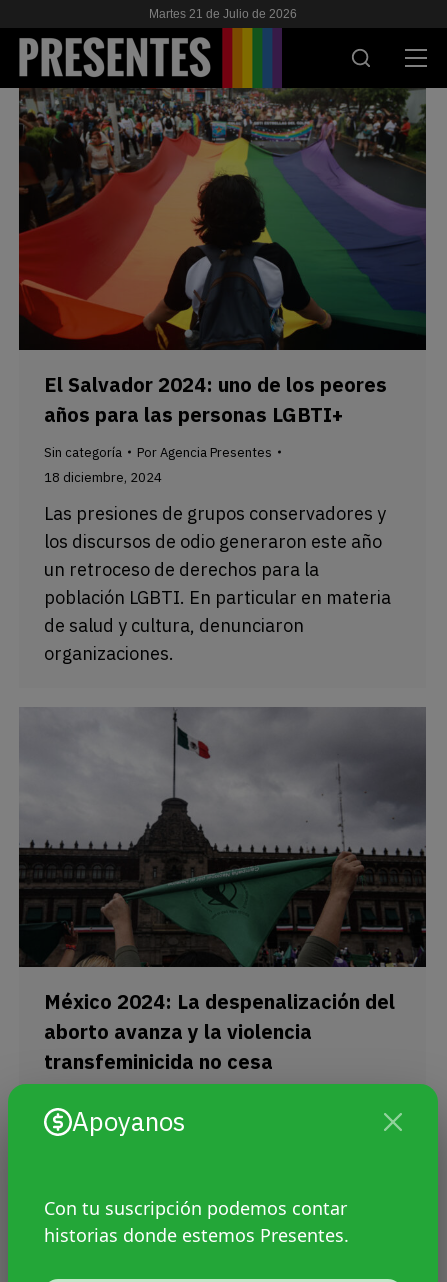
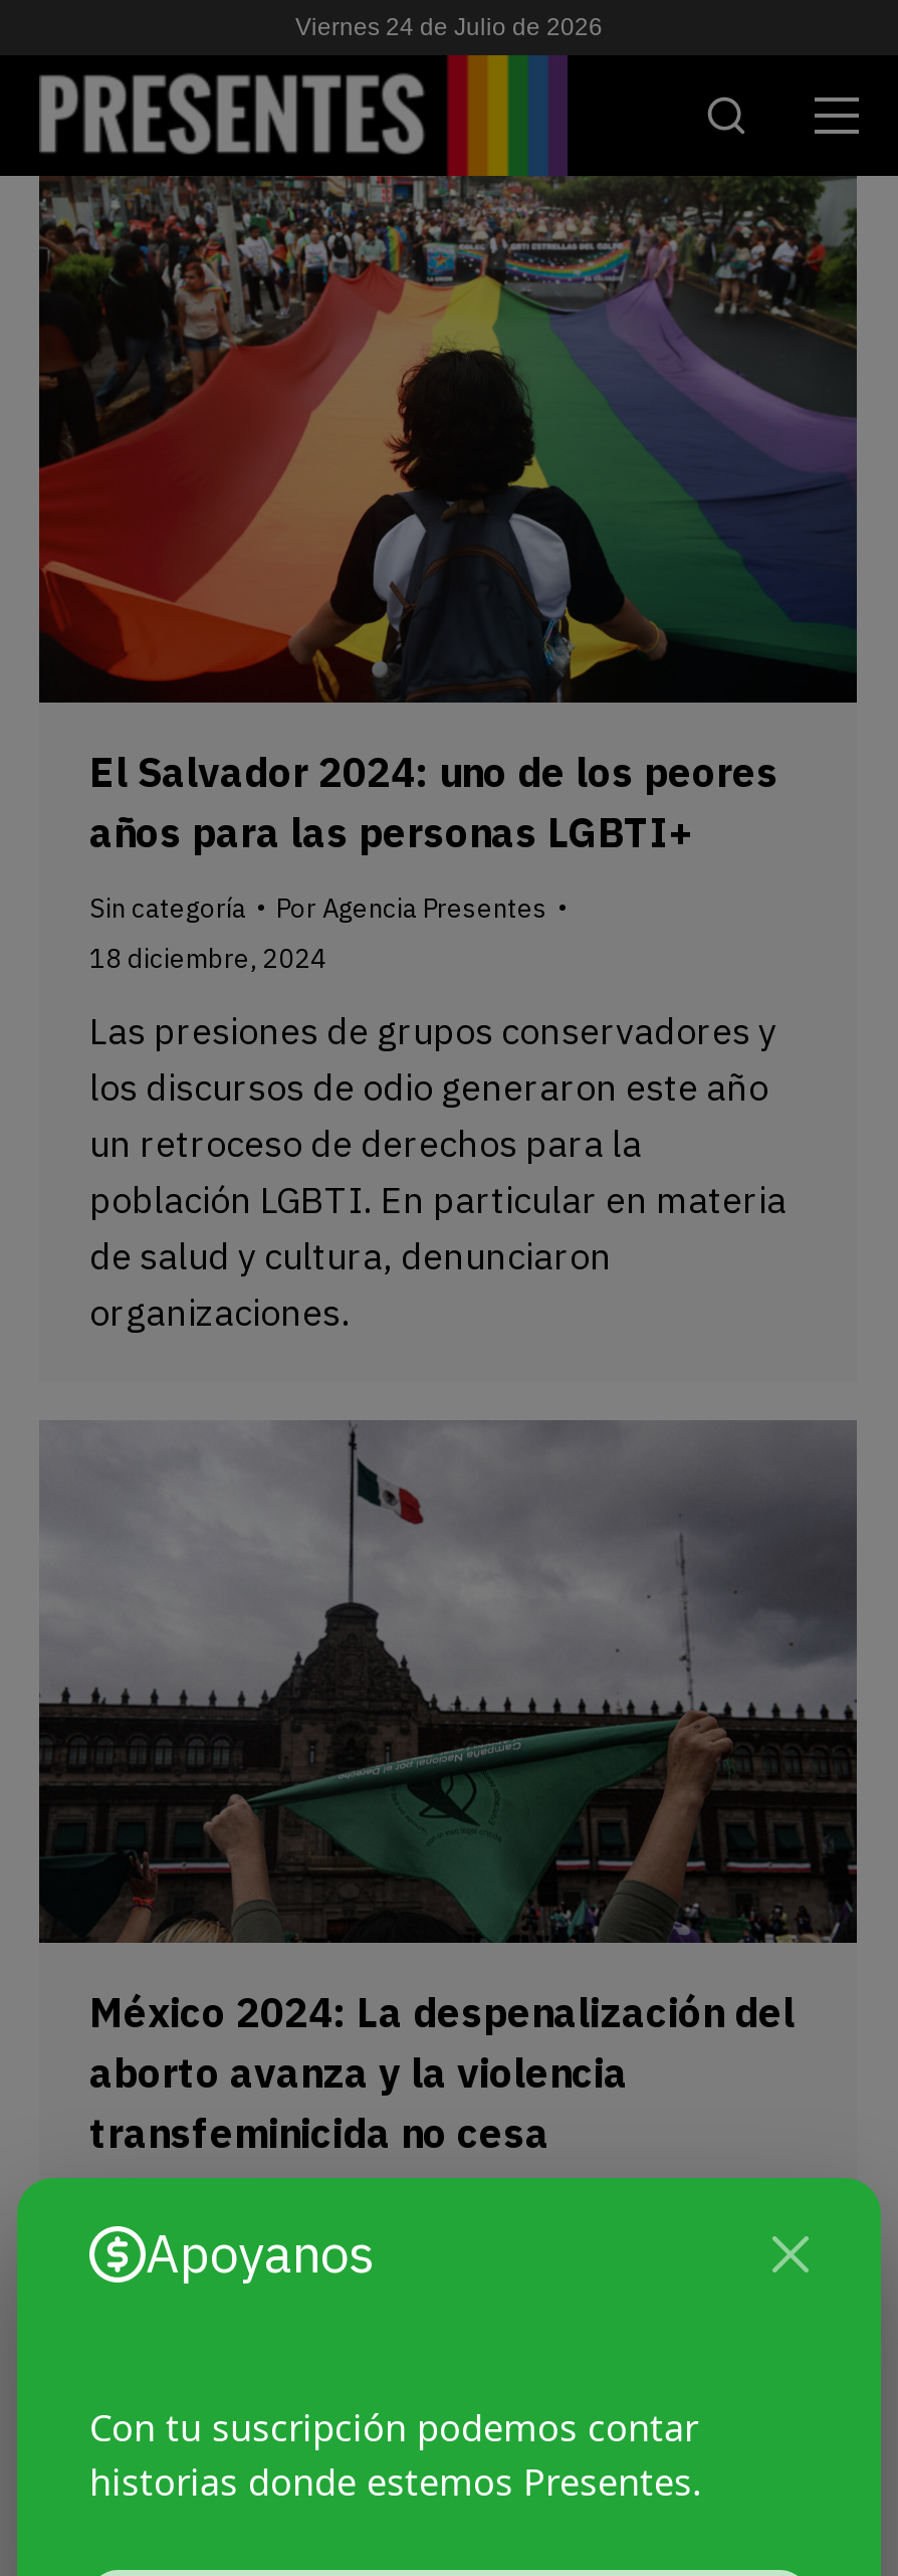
- Martes 21 de Julio de 2026
+ Viernes 24 de Julio de 2026
